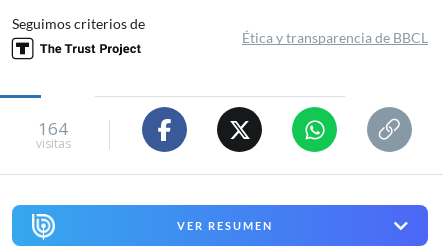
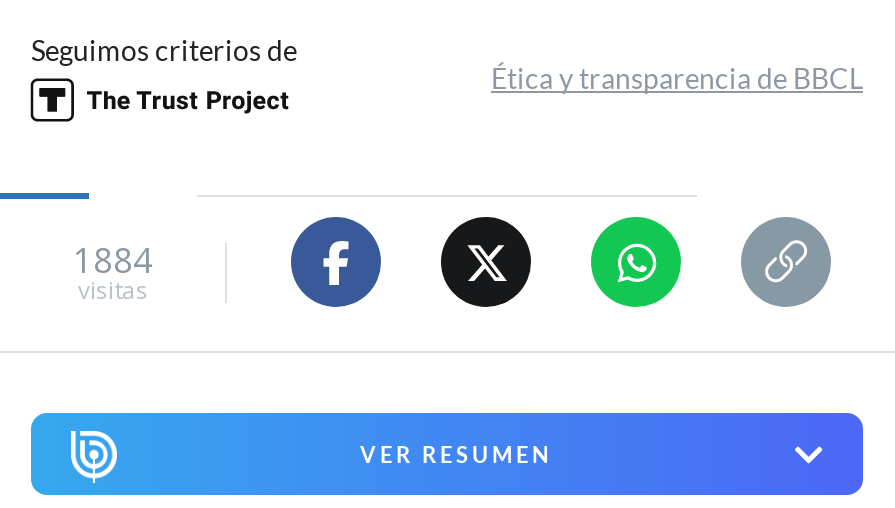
- 164
+ 1884
